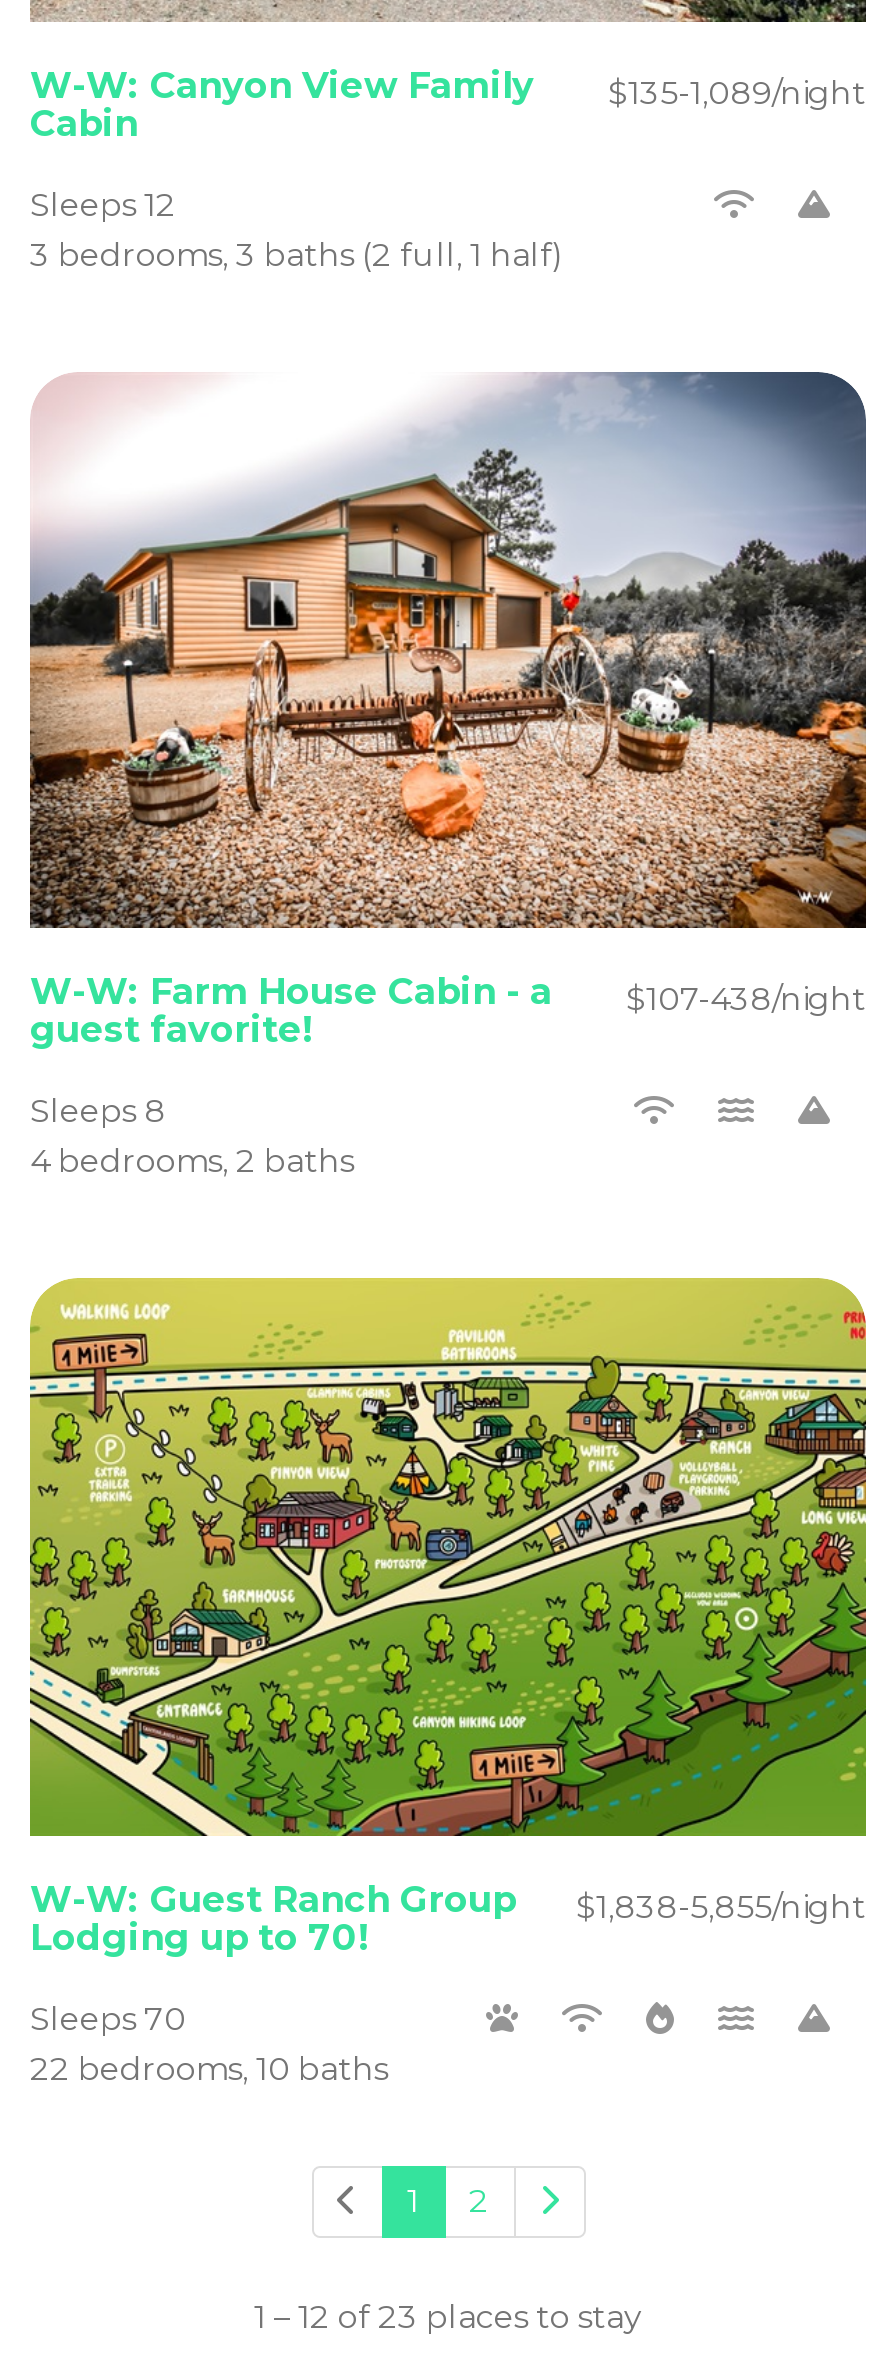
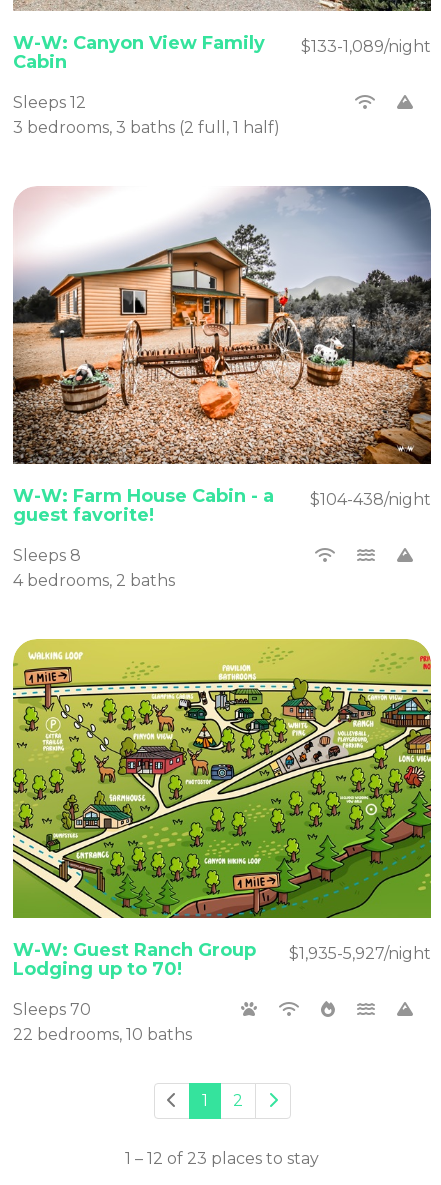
- W-W: Canyon View Family $135-1,089/night
+ W-W: Canyon View Family $133-1,089/night

- W-W: Farm House Cabin - a $107-438/night
+ W-W: Farm House Cabin - a $104-438/night

- W-W: Guest Ranch Group $1,838-5,855/night
+ W-W: Guest Ranch Group $1,935-5,927/night
